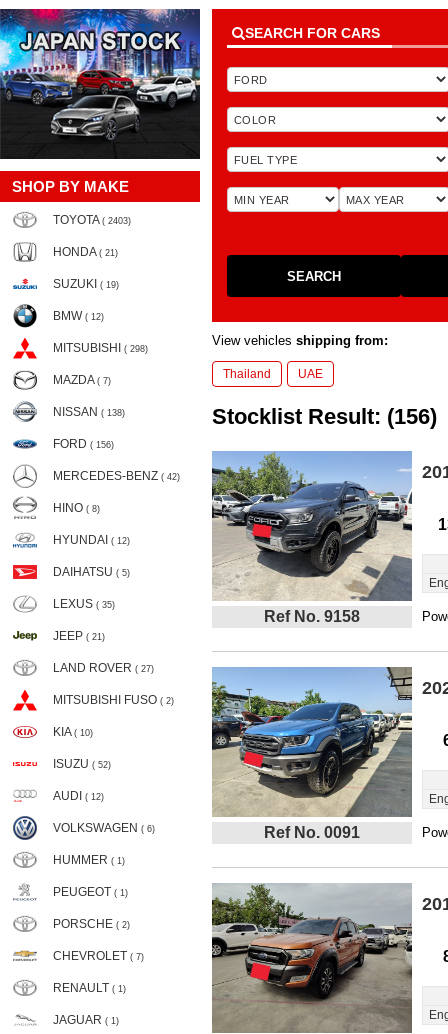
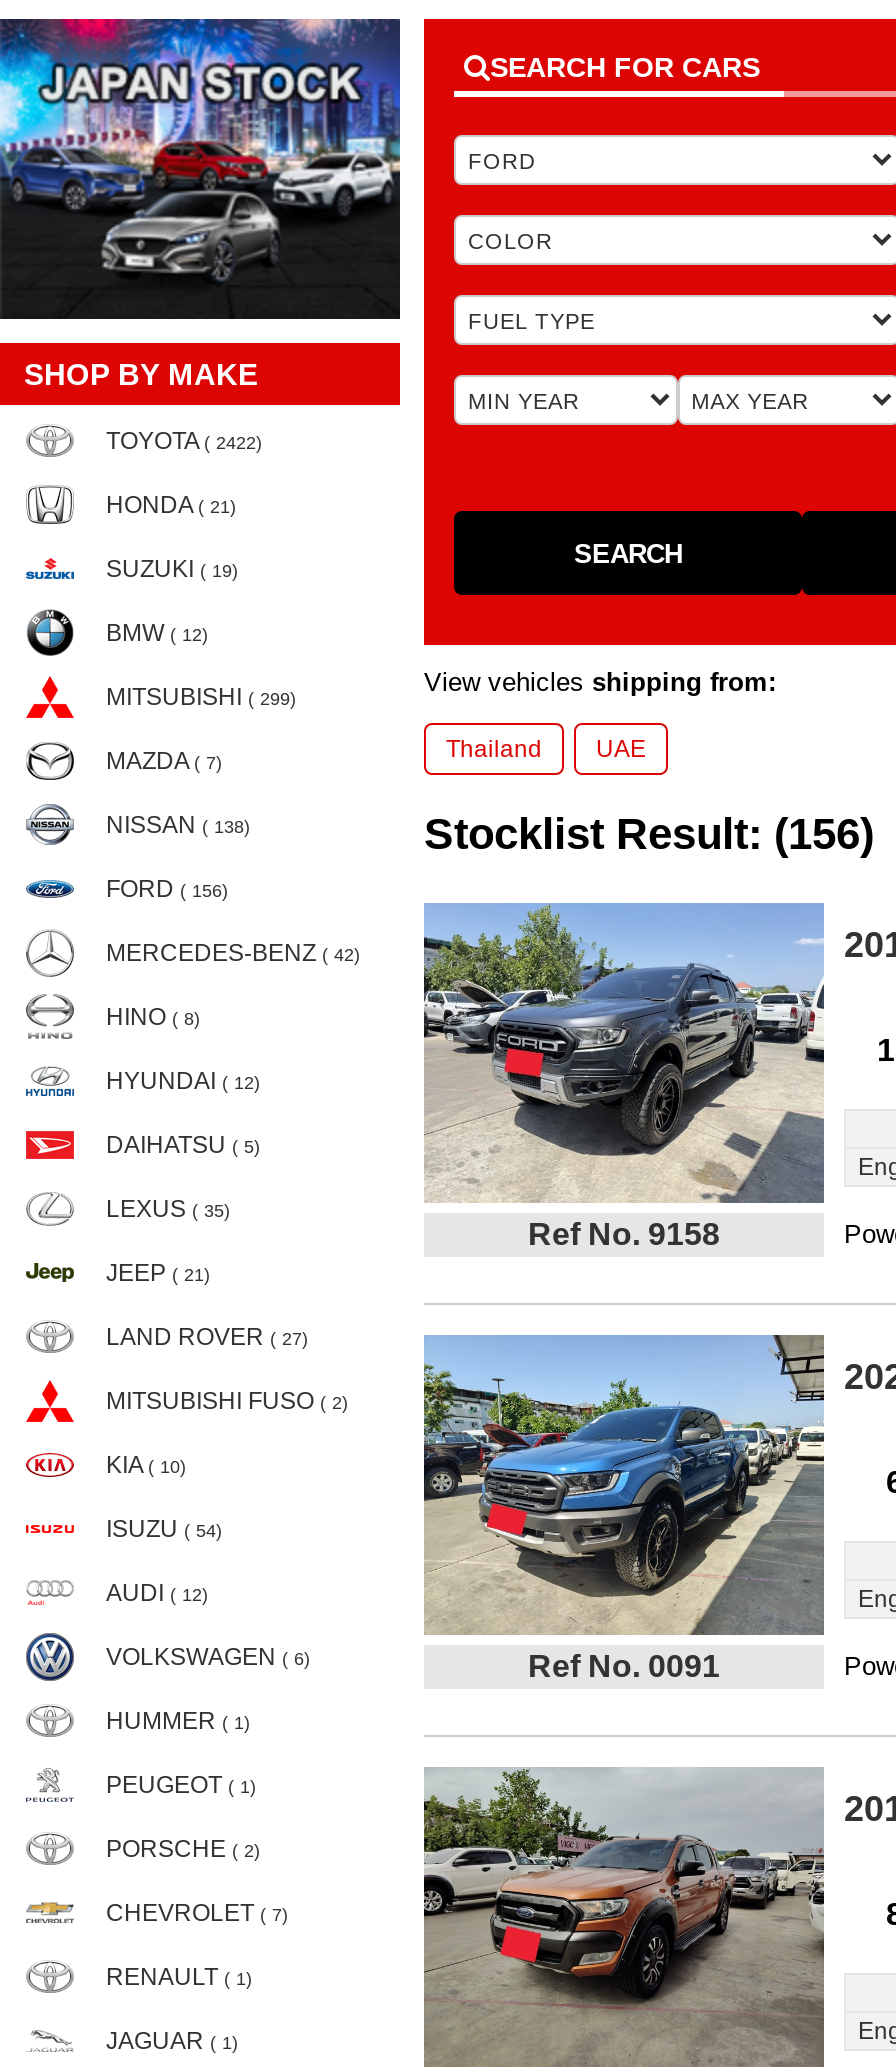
- TOYOTA ( 2403)
+ TOYOTA ( 2422)

- MITSUBISHI ( 298)
+ MITSUBISHI ( 299)

- ISUZU ( 52)
+ ISUZU ( 54)
